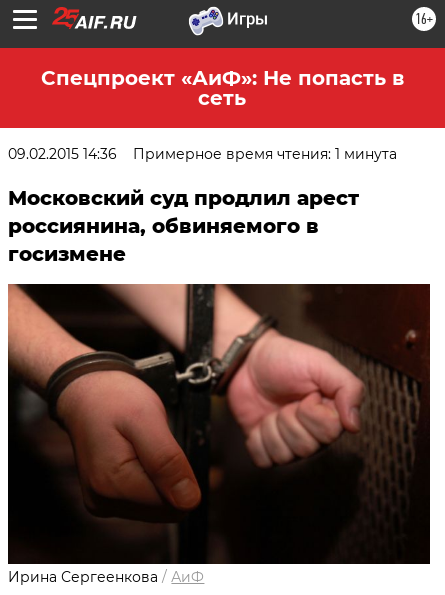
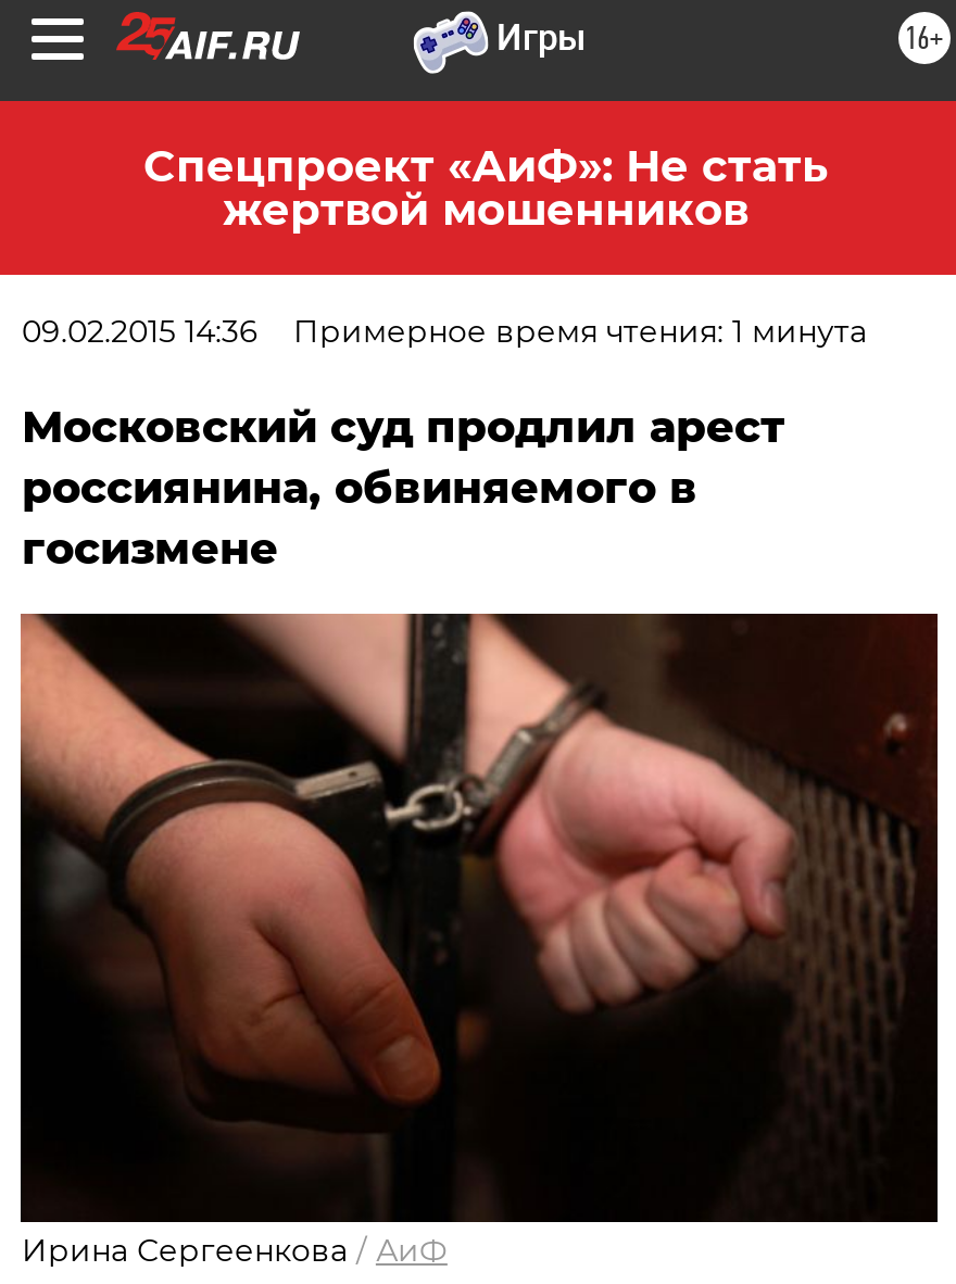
- Спецпроект «АиФ»: Не попасть в
- сеть
+ Спецпроект «АиФ»: Не стать
+ жертвой мошенников
